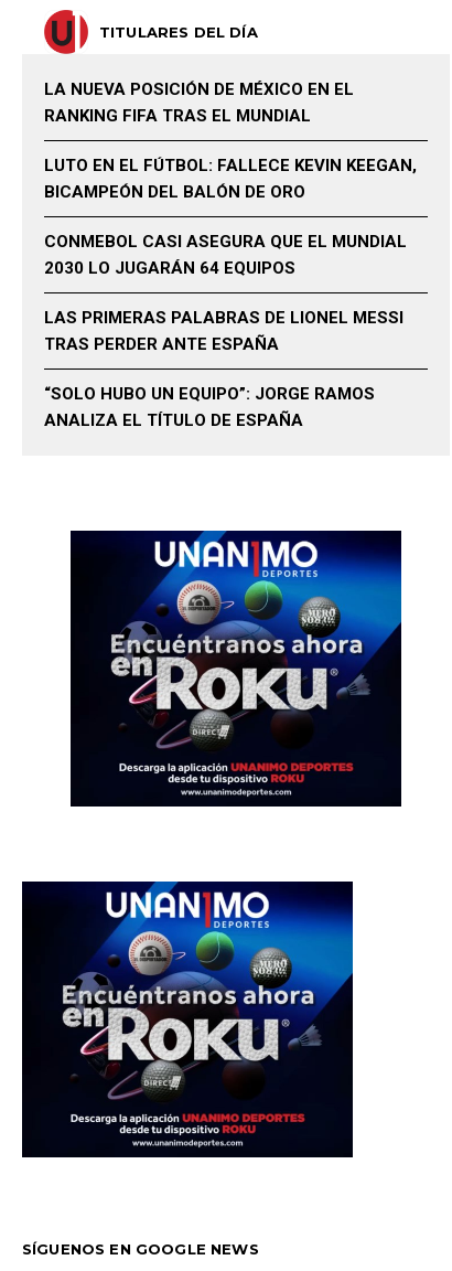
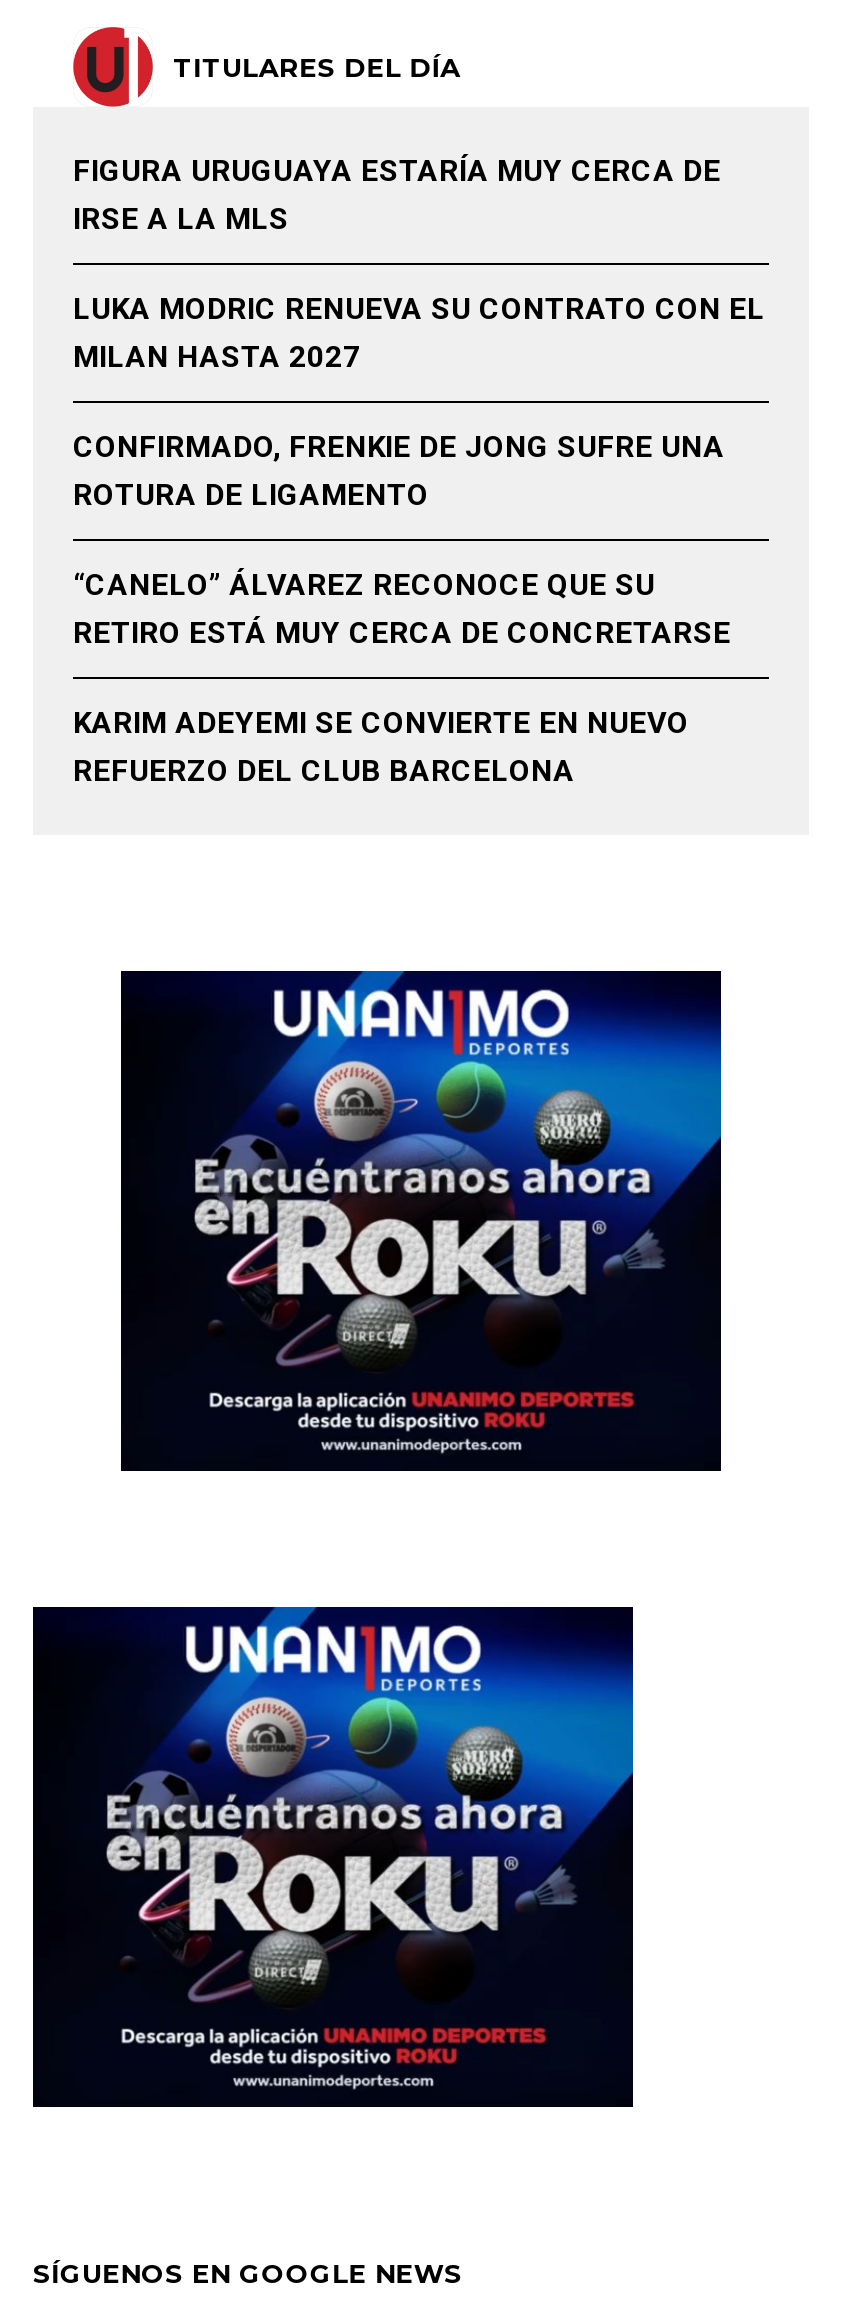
- LA NUEVA POSICIÓN DE MÉXICO EN EL
- RANKING FIFA TRAS EL MUNDIAL
+ FIGURA URUGUAYA ESTARÍA MUY CERCA DE
+ IRSE A LA MLS

- LUTO EN EL FÚTBOL: FALLECE KEVIN KEEGAN,
- BICAMPEÓN DEL BALÓN DE ORO
+ LUKA MODRIC RENUEVA SU CONTRATO CON EL
+ MILAN HASTA 2027

- CONMEBOL CASI ASEGURA QUE EL MUNDIAL
- 2030 LO JUGARÁN 64 EQUIPOS
+ CONFIRMADO, FRENKIE DE JONG SUFRE UNA
+ ROTURA DE LIGAMENTO

- LAS PRIMERAS PALABRAS DE LIONEL MESSI
- TRAS PERDER ANTE ESPAÑA
+ “CANELO” ÁLVAREZ RECONOCE QUE SU
+ RETIRO ESTÁ MUY CERCA DE CONCRETARSE

- “SOLO HUBO UN EQUIPO”: JORGE RAMOS
- ANALIZA EL TÍTULO DE ESPAÑA
+ KARIM ADEYEMI SE CONVIERTE EN NUEVO
+ REFUERZO DEL CLUB BARCELONA
